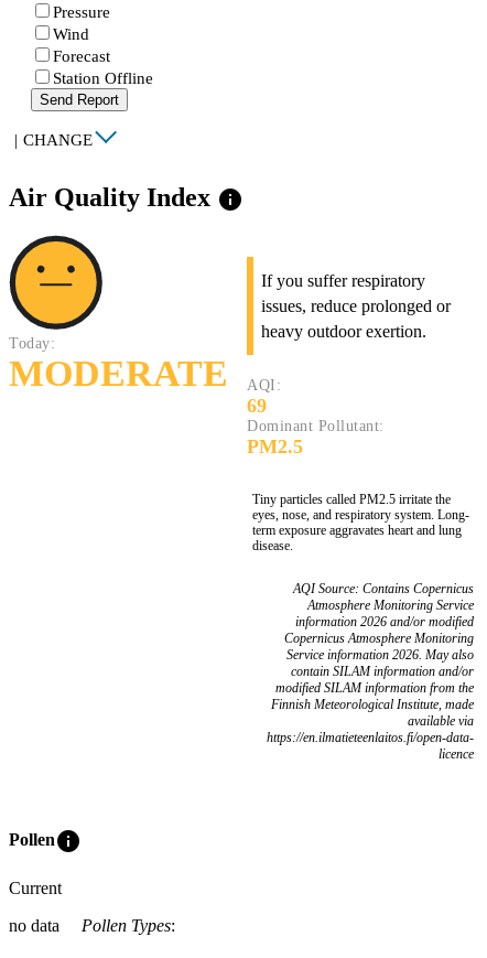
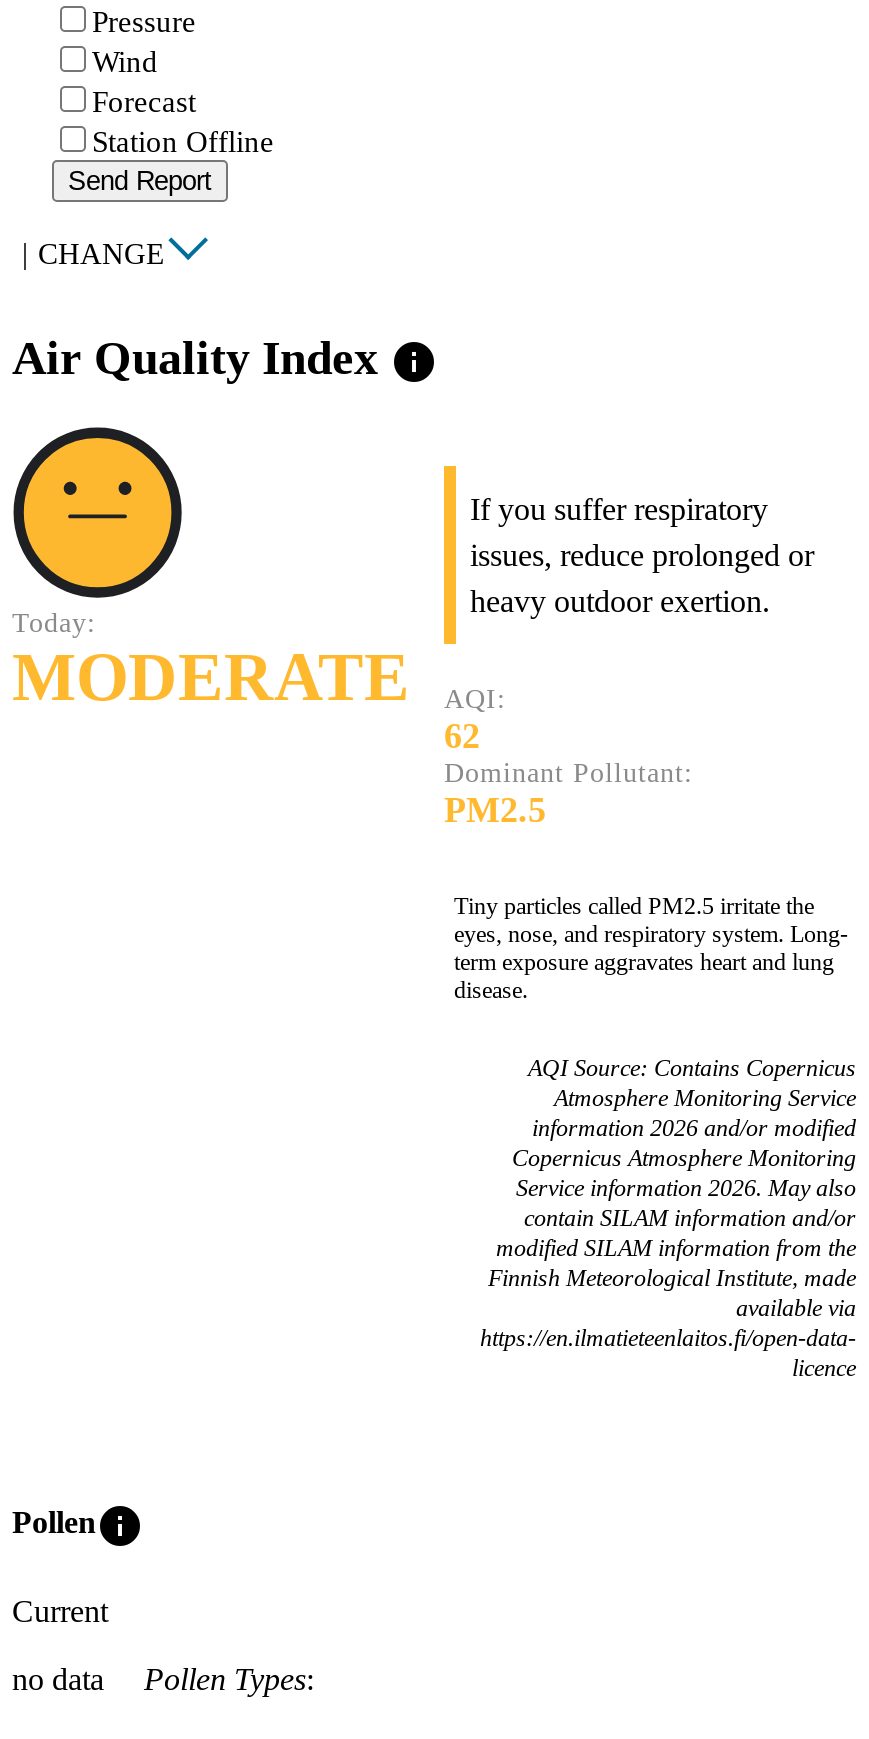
- 69
+ 62
